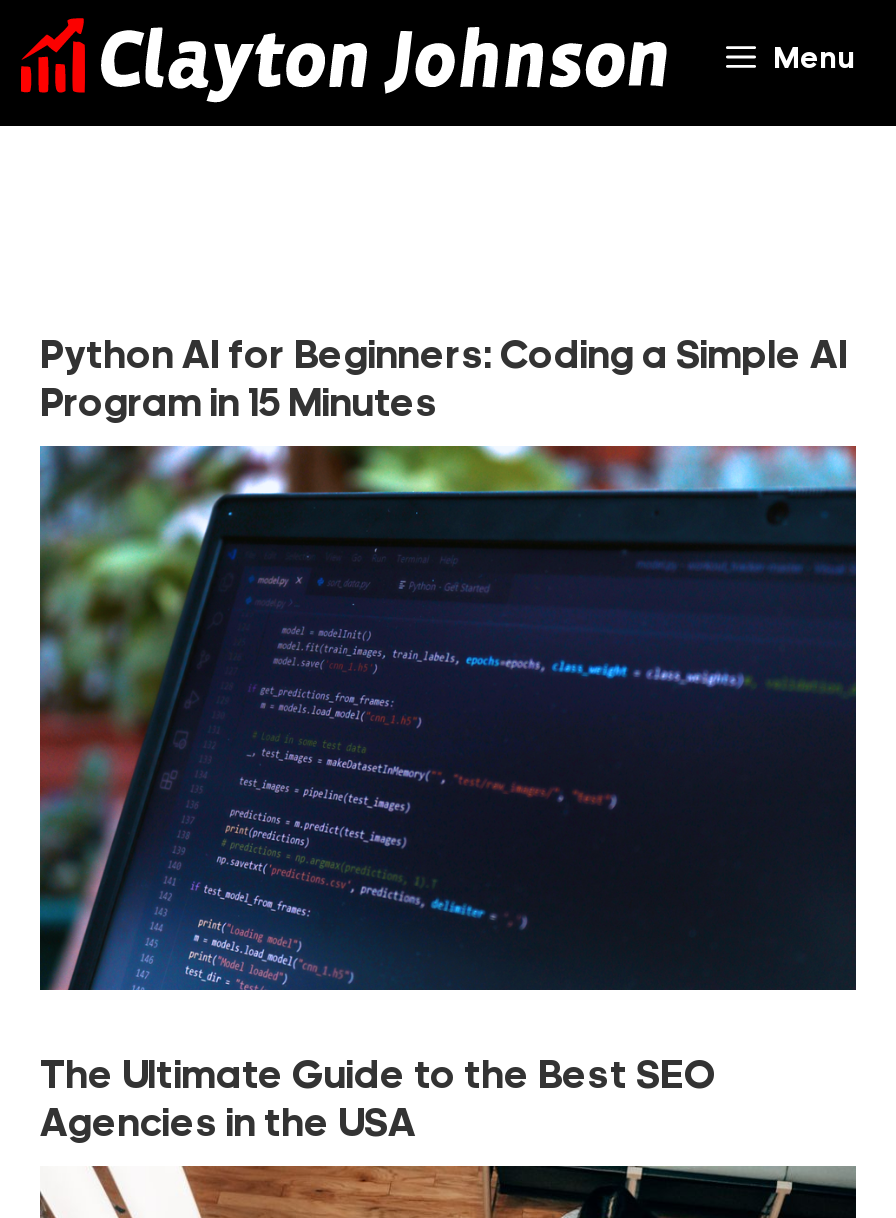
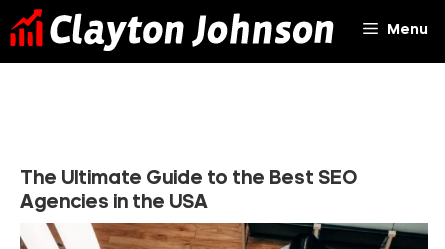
- Python AI for Beginners: Coding a Simple AI
- Program in 15 Minutes

- [image]
